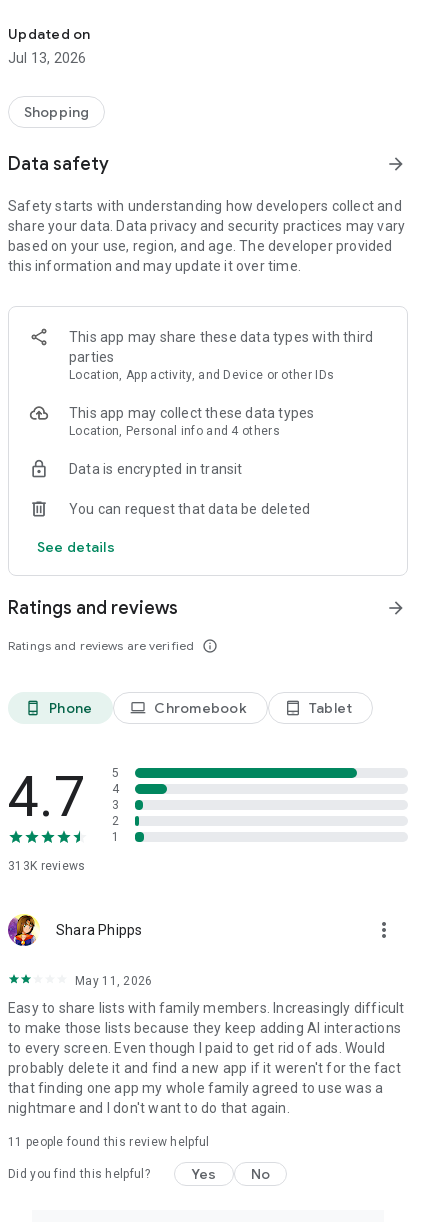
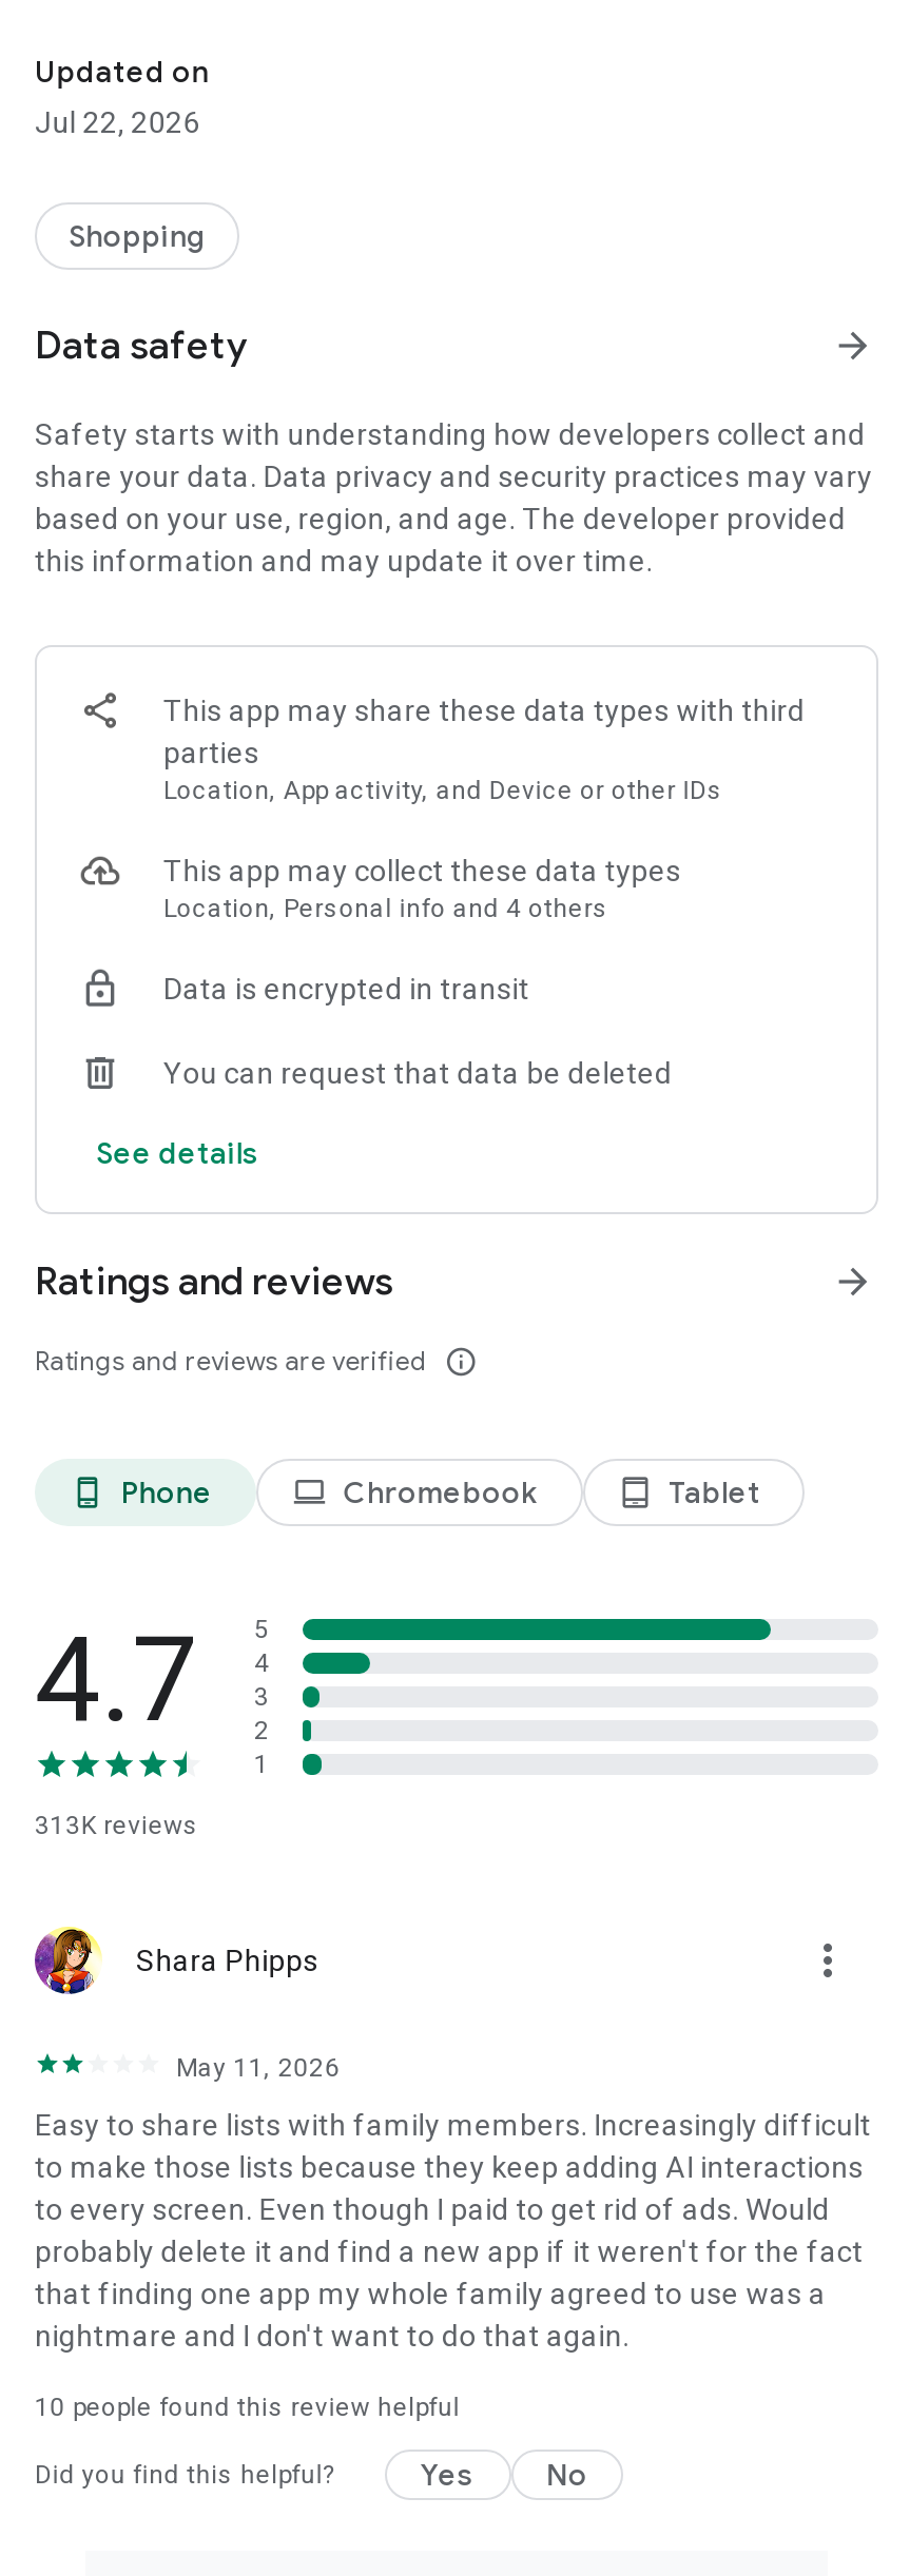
- Jul 13, 2026
+ Jul 22, 2026

- 11 people found this review helpful
+ 10 people found this review helpful
